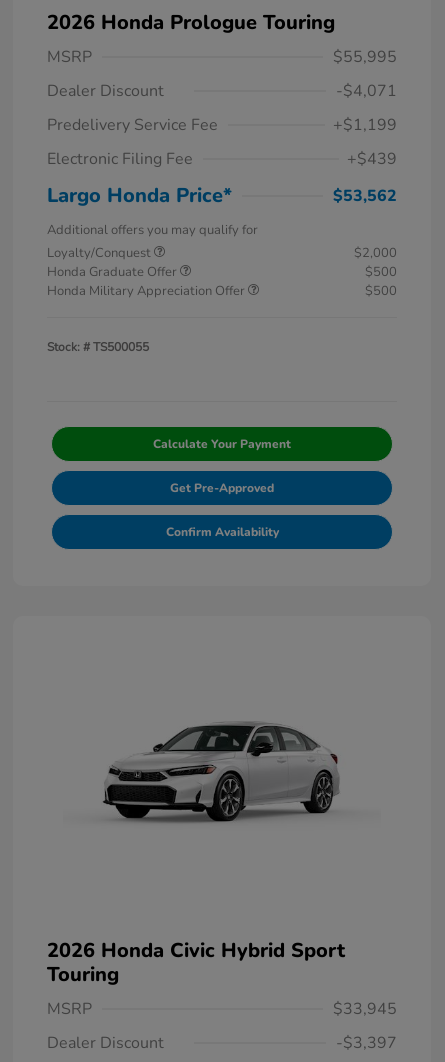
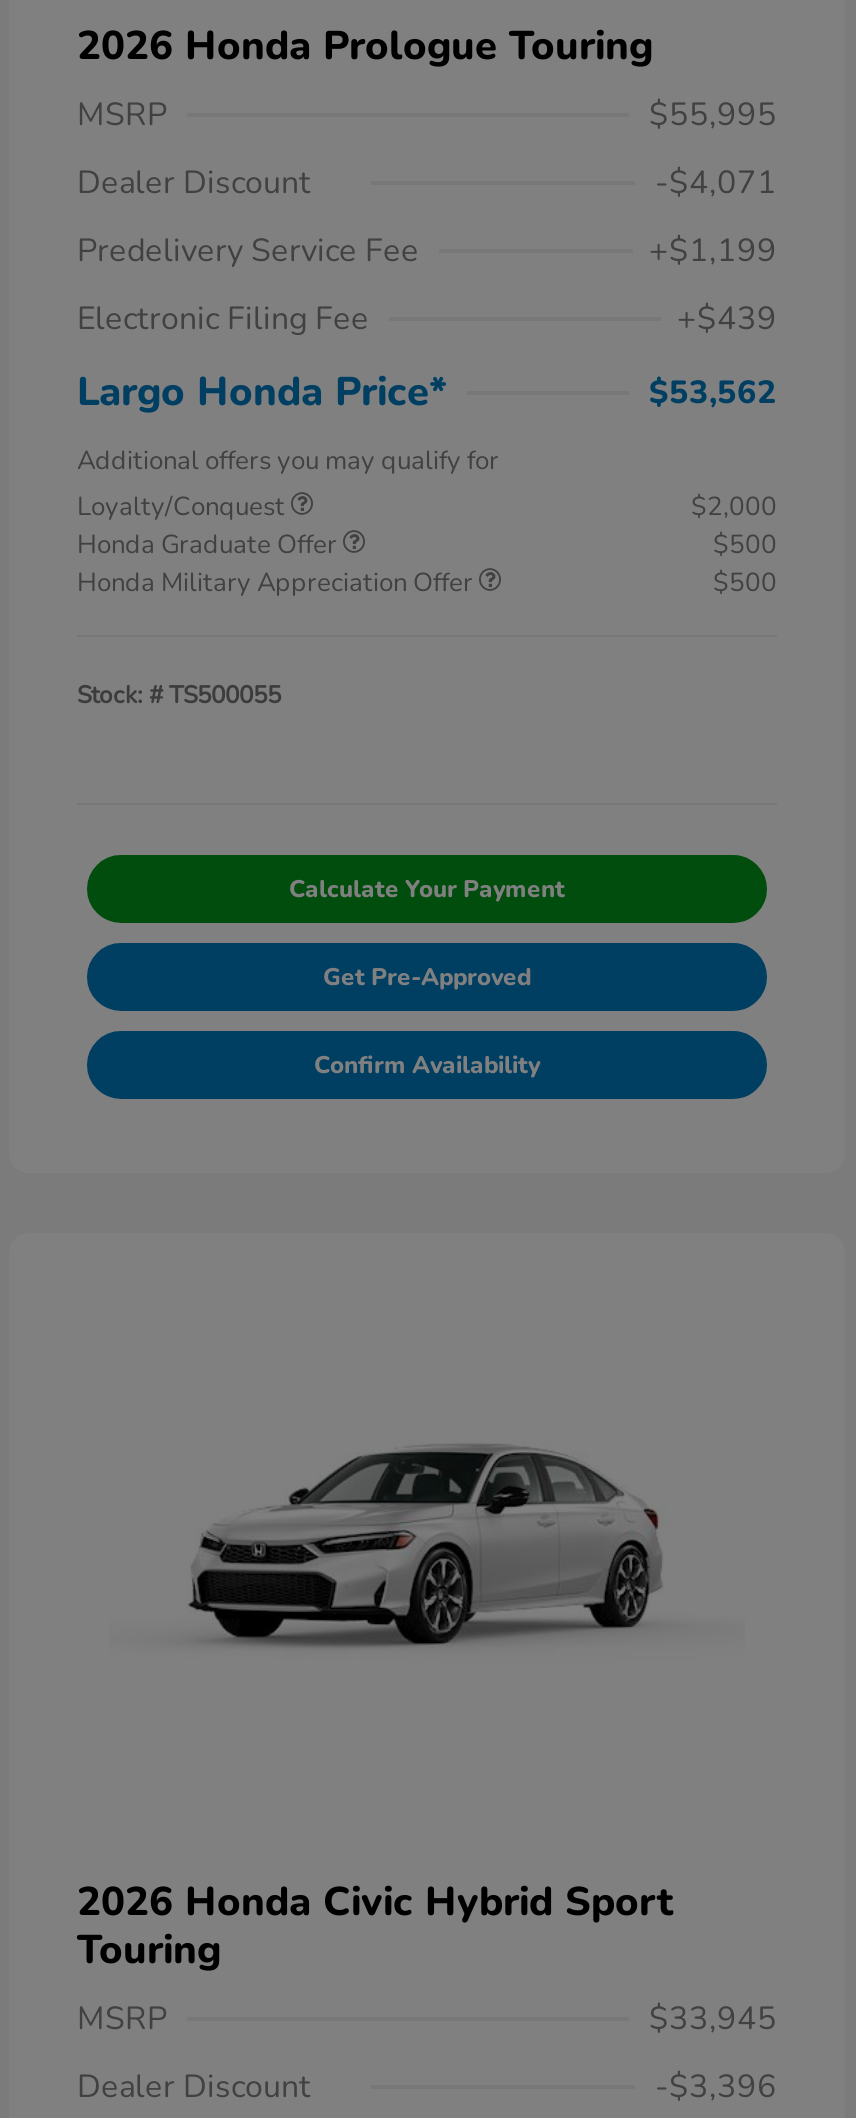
- -$3,397
+ -$3,396
